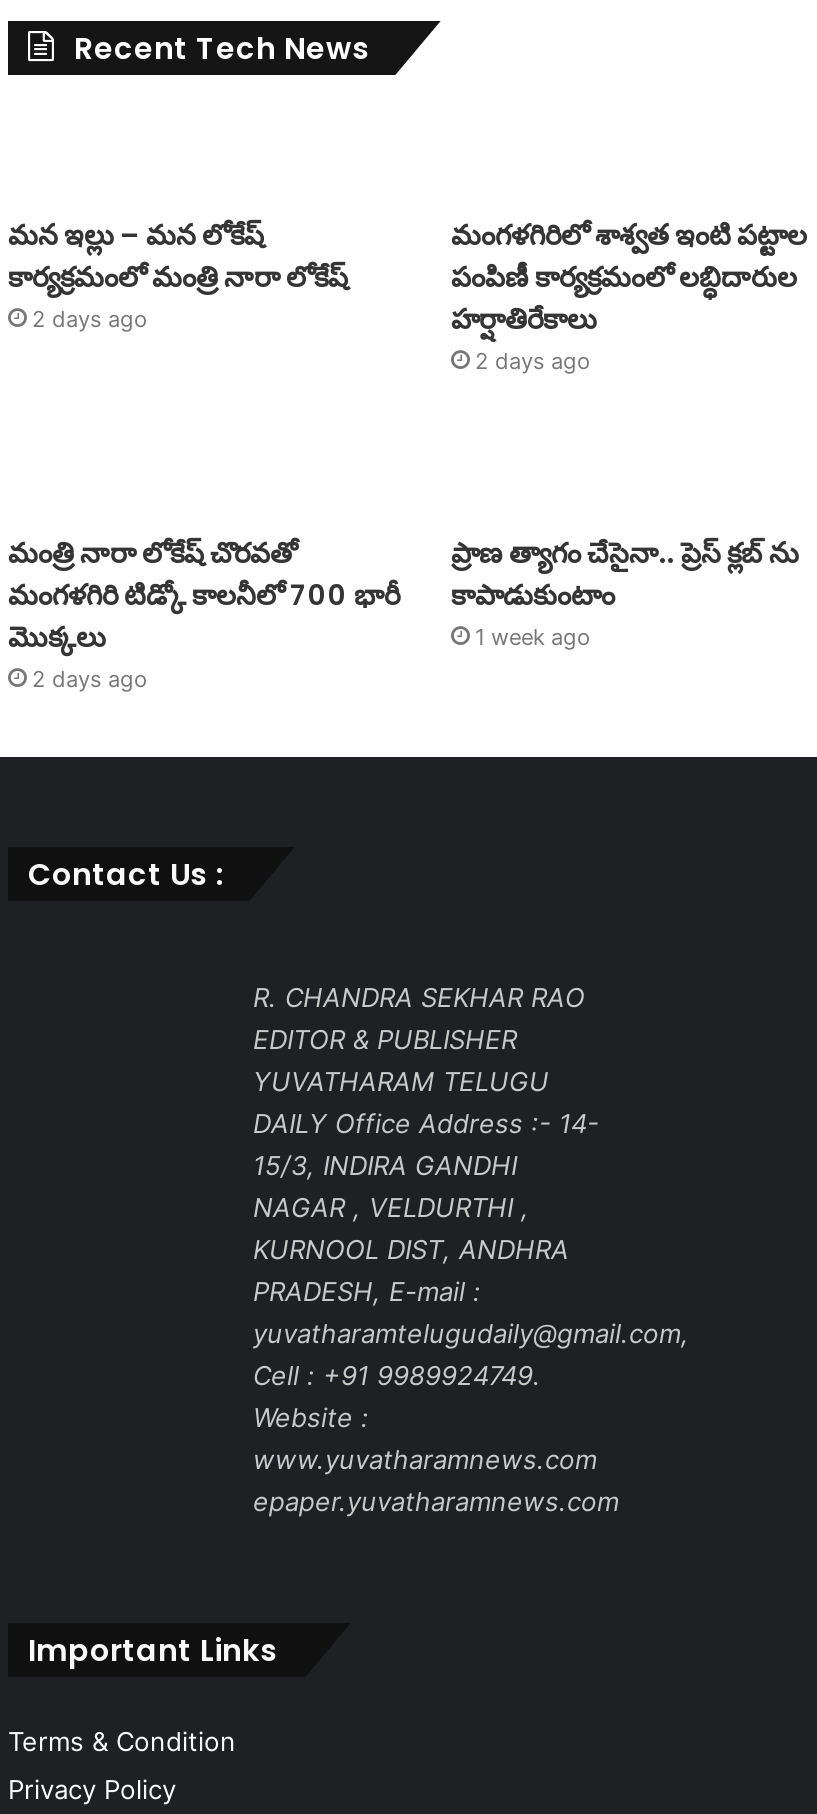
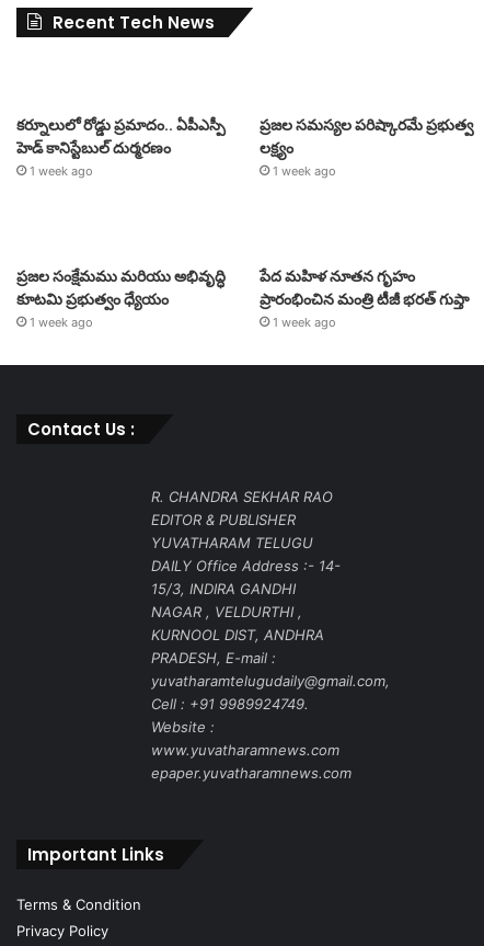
- మన ఇల్లు – మన లోకేష్
- కార్యక్రమంలో మంత్రి నారా లోకేష్
- 2 days ago
+ కర్నూలులో రోడ్డు ప్రమాదం.. ఏపీఎస్పీ
+ హెడ్ కానిస్టేబుల్ దుర్మరణం
+ 1 week ago

- మంగళగిరిలో శాశ్వత ఇంటి పట్టాల
- పంపిణీ కార్యక్రమంలో లబ్ధిదారుల
- హర్షాతిరేకాలు
- 2 days ago
+ ప్రజల సమస్యల పరిష్కారమే ప్రభుత్వ
+ లక్ష్యం
+ 1 week ago

- మంత్రి నారా లోకేష్ చొరవతో
- మంగళగిరి టిడ్కో కాలనీలో 700 భారీ
- మొక్కలు
- 2 days ago
+ ప్రజల సంక్షేమము మరియు అభివృద్ధి
+ కూటమి ప్రభుత్వం ధ్యేయం
+ 1 week ago

- ప్రాణ త్యాగం చేసైనా.. ప్రెస్ క్లబ్ ను
- కాపాడుకుంటాం
+ పేద మ‌హిళ‌ నూత‌న గృహం
+ ప్రారంభించిన మంత్రి టీజీ భ‌ర‌త్ గుప్తా
